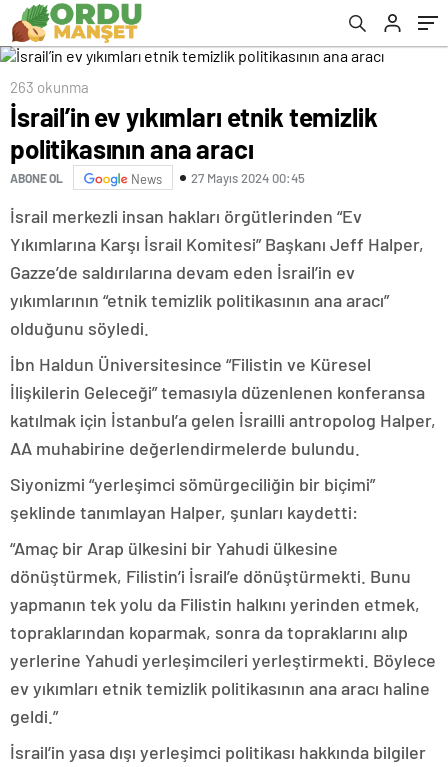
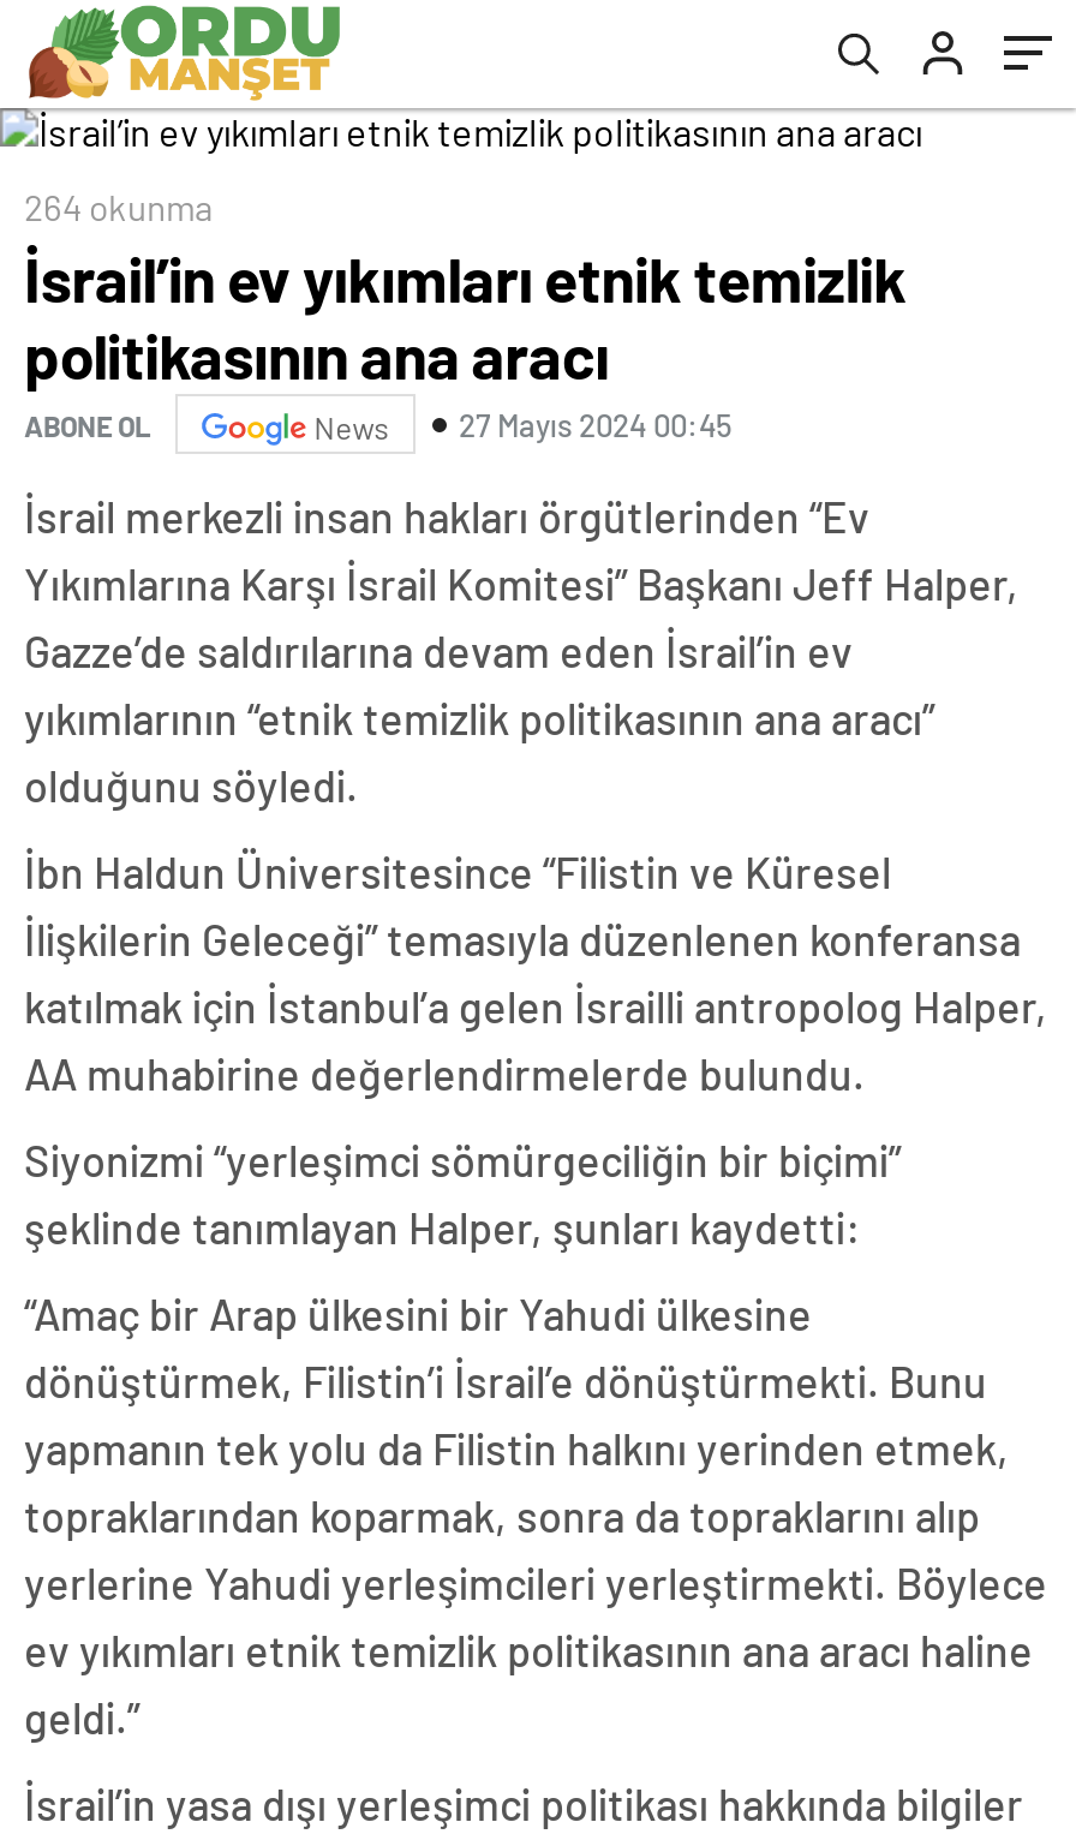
- 263 okunma
+ 264 okunma
